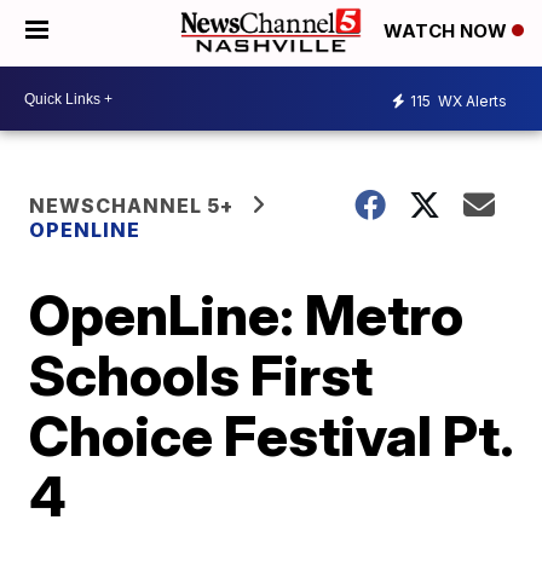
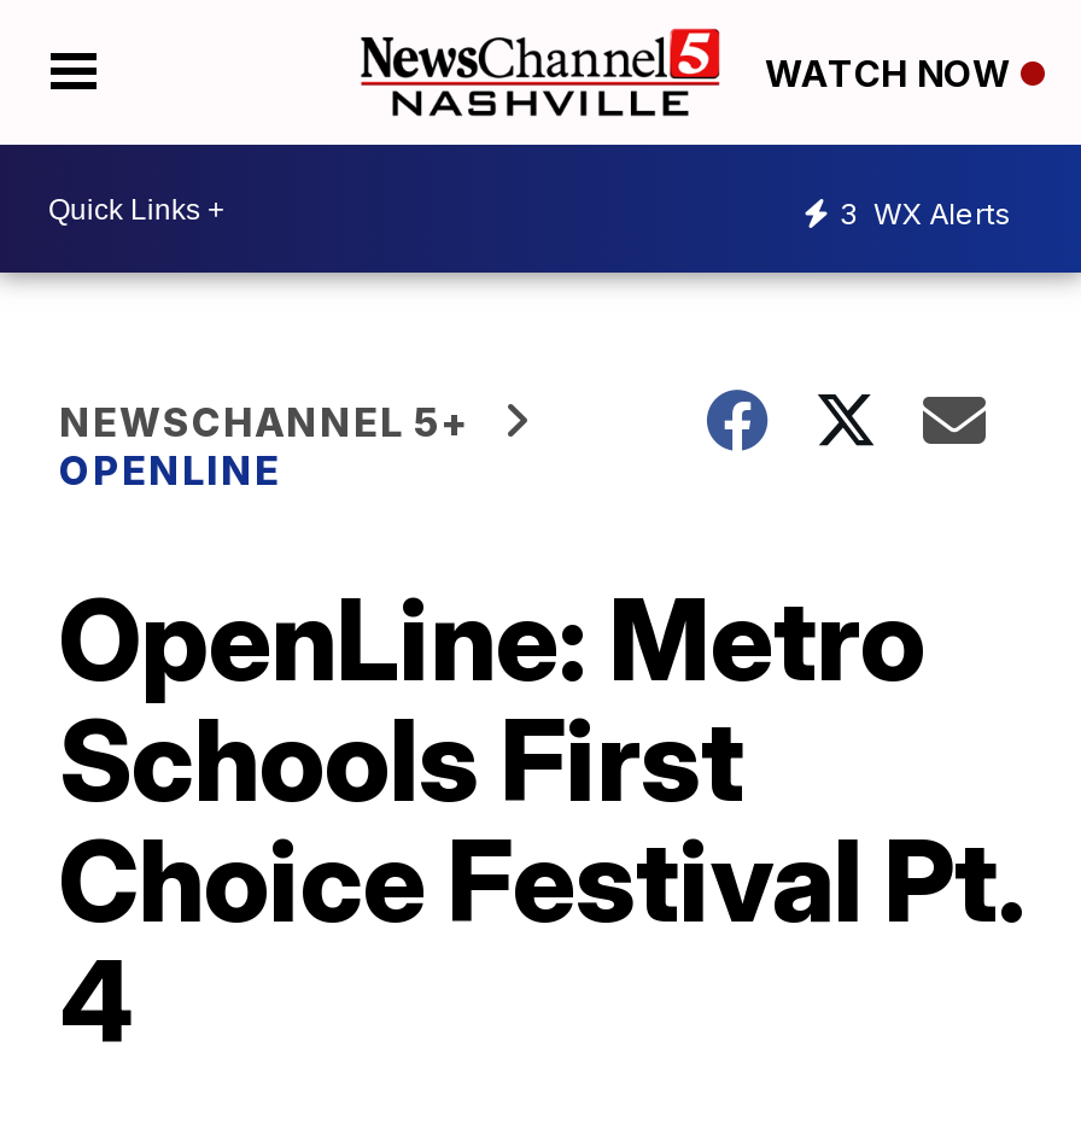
- 115 WX Alerts
+ 3 WX Alerts
